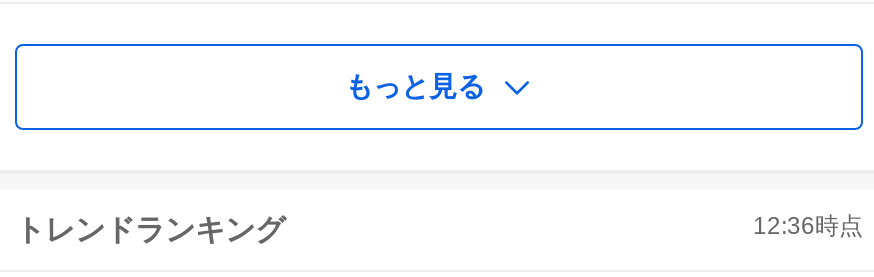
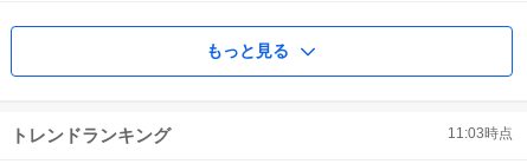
- 12:36時点
+ 11:03時点
